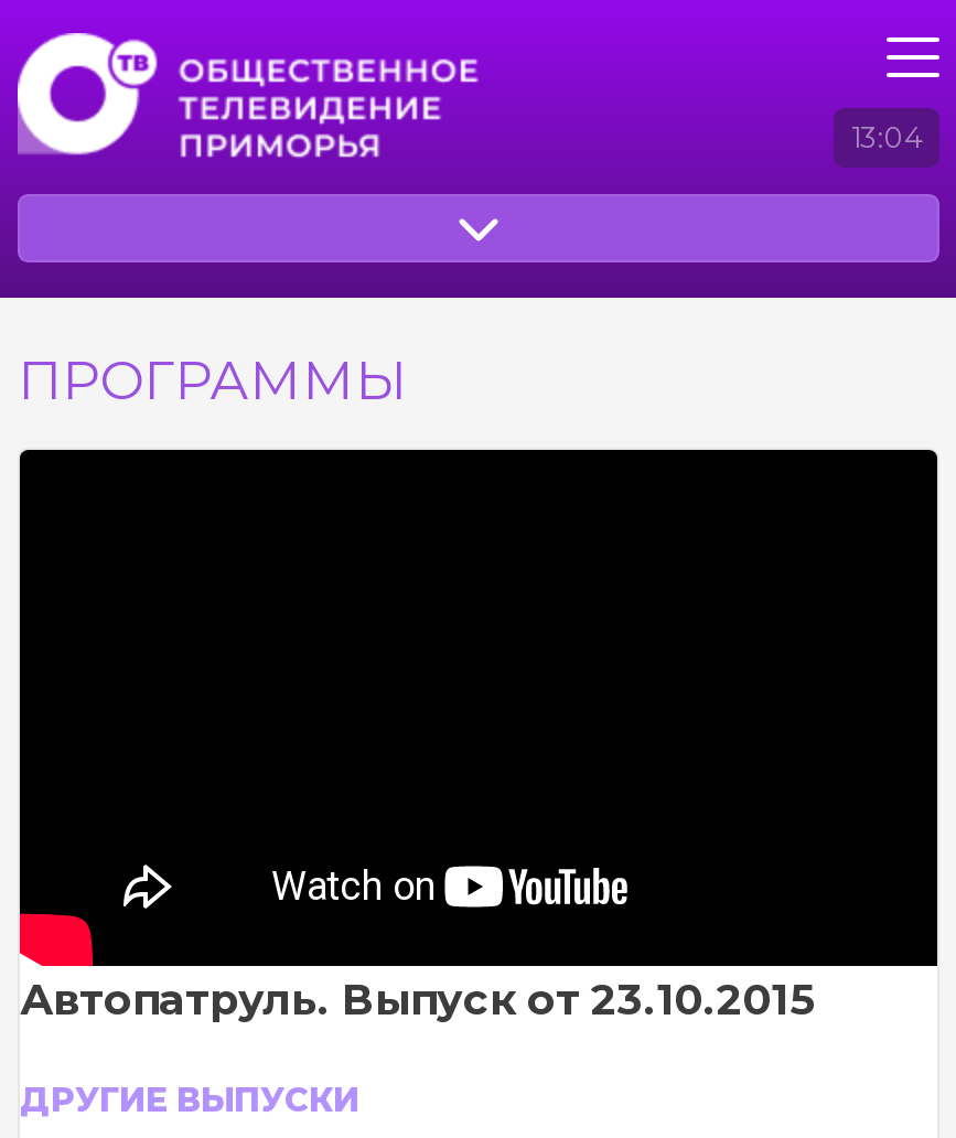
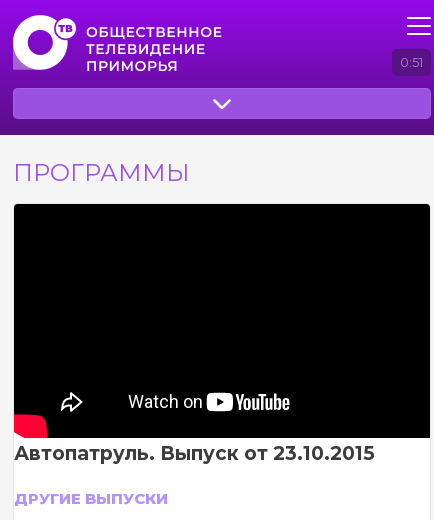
- 13:04
+ 0:51
